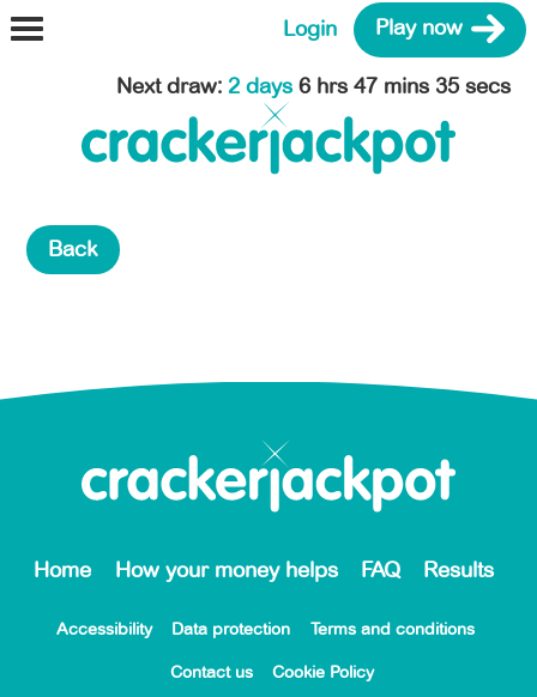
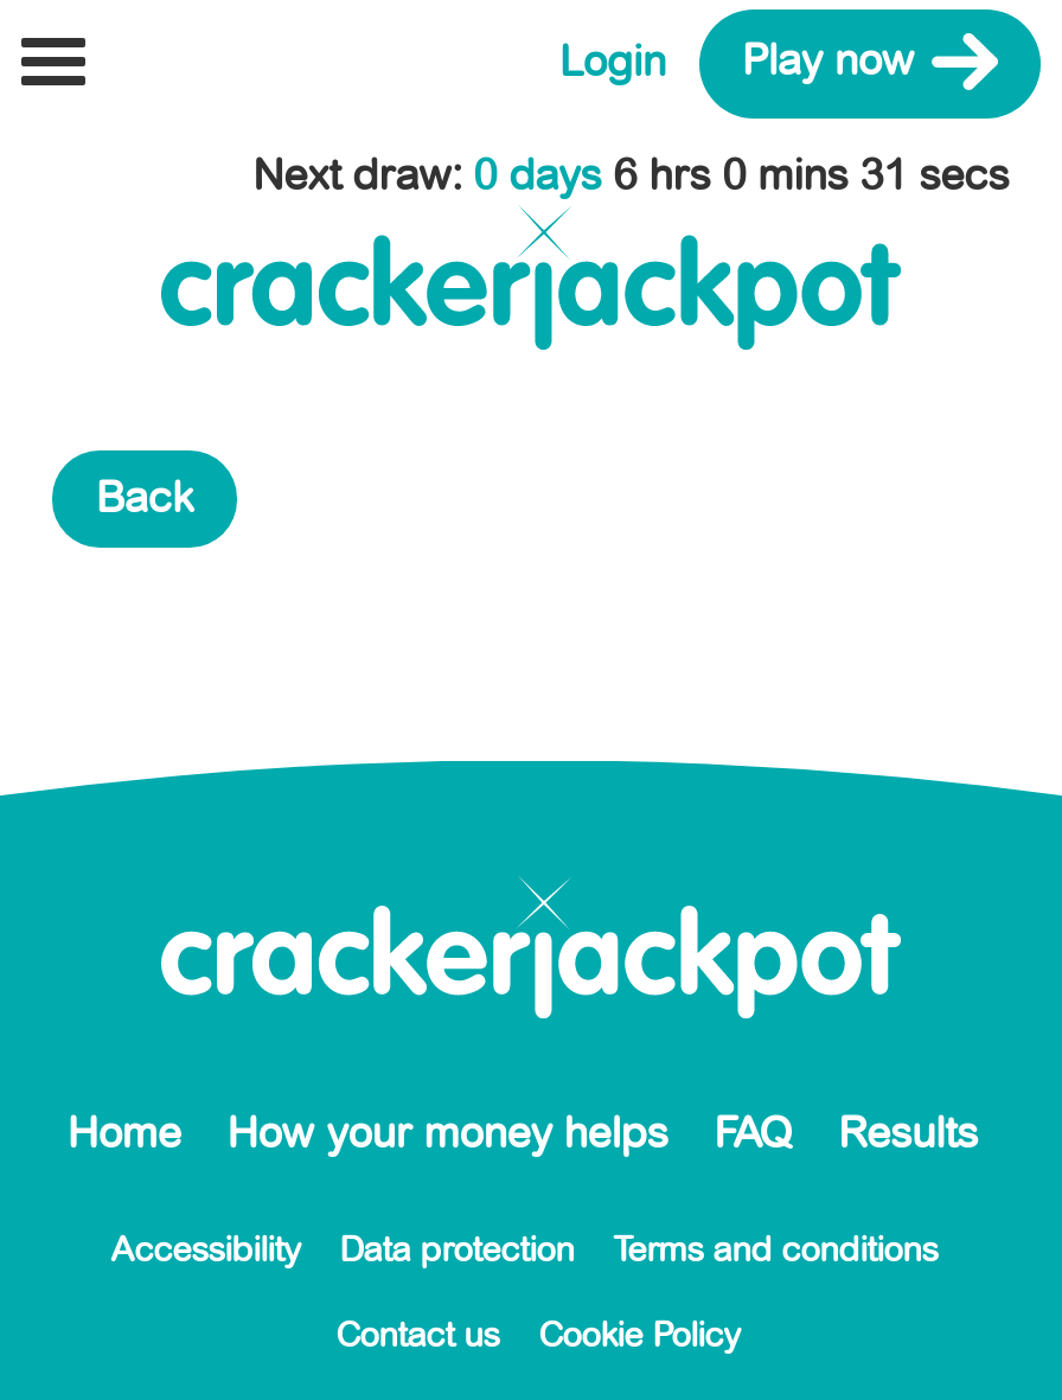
- Next draw: 2 days 6 hrs 47 mins 35 secs
+ Next draw: 0 days 6 hrs 0 mins 31 secs
